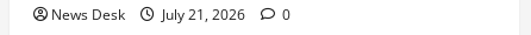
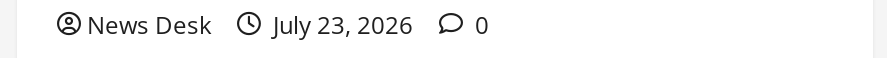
- News Desk July 21, 2026 0
+ News Desk July 23, 2026 0
